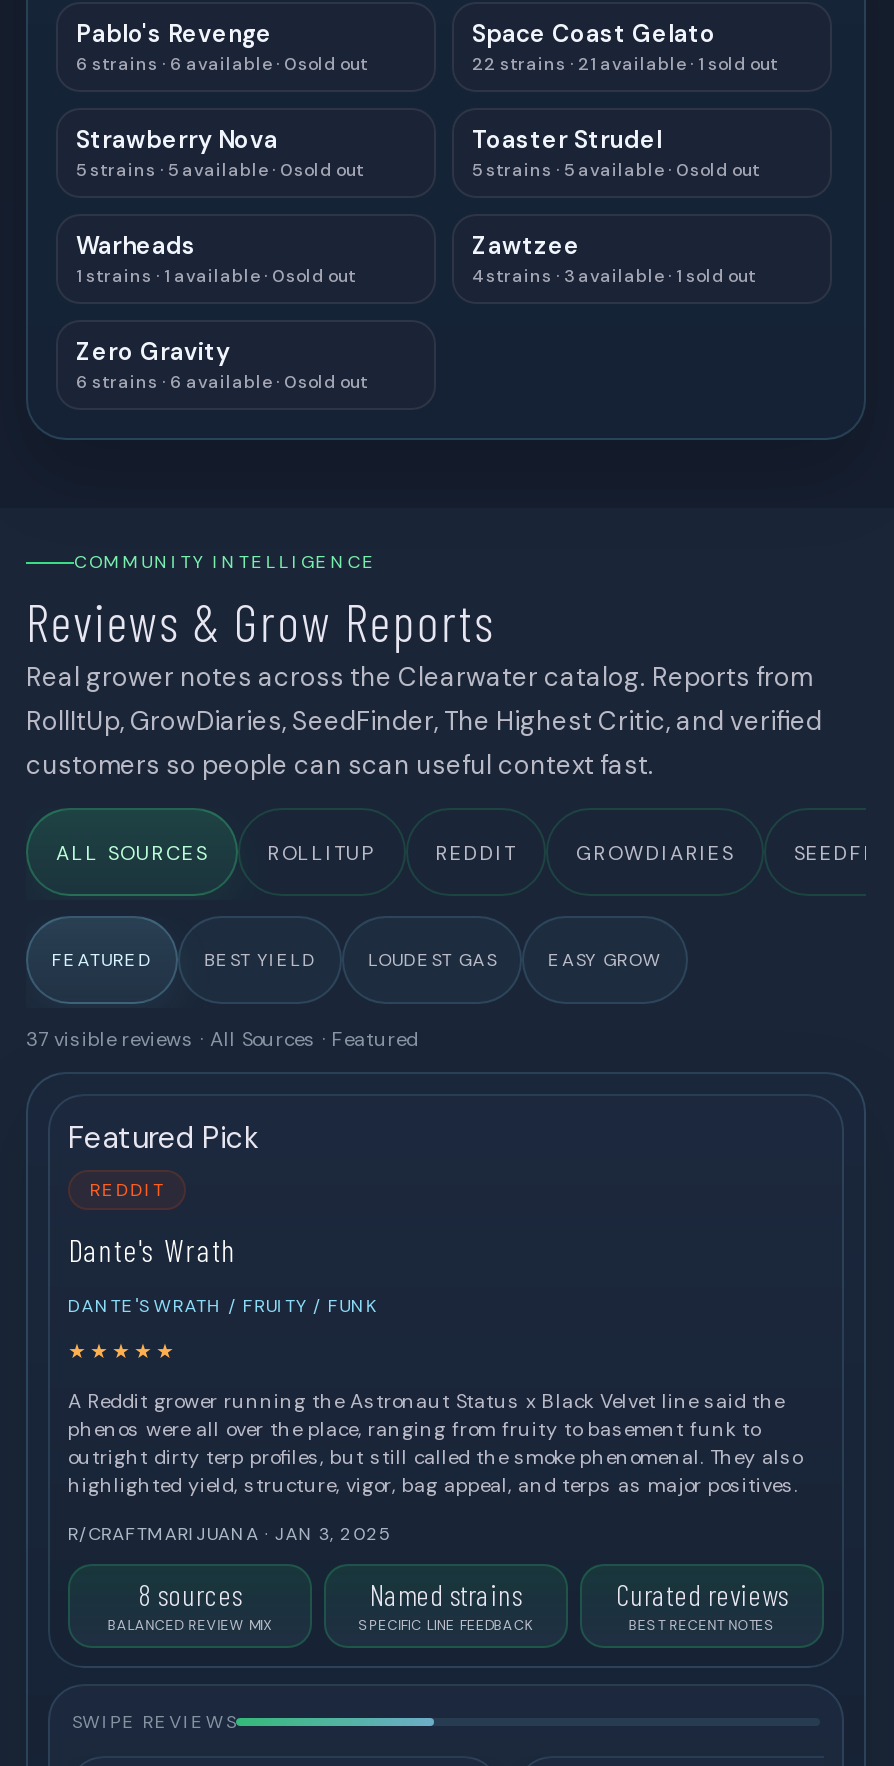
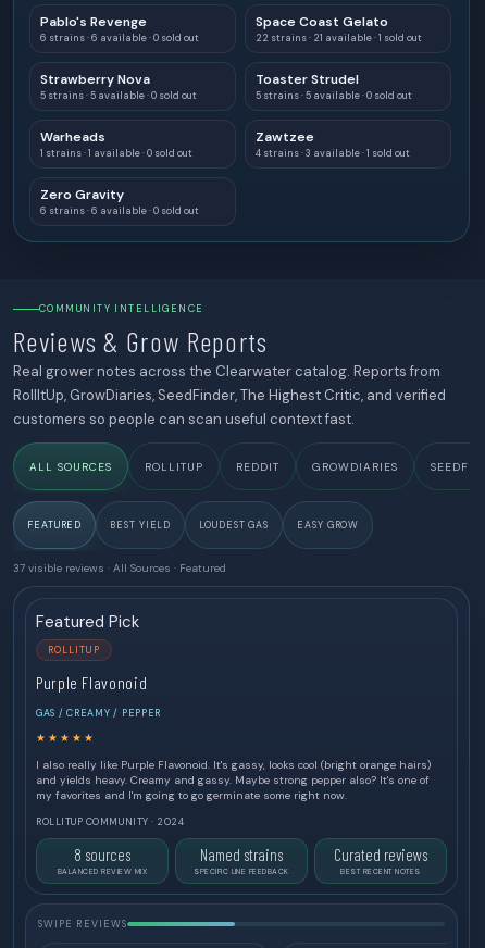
- REDDIT
+ ROLLITUP

- Dante's Wrath
+ Purple Flavonoid

- DANTE'S WRATH / FRUITY / FUNK
+ GAS / CREAMY / PEPPER

- A Reddit grower running the Astronaut Status x Black Velvet line said the
- phenos were all over the place, ranging from fruity to basement funk to
- outright dirty terp profiles, but still called the smoke phenomenal. They also
- highlighted yield, structure, vigor, bag appeal, and terps as major positives.
+ I also really like Purple Flavonoid. It's gassy, looks cool (bright orange hairs)
+ and yields heavy. Creamy and gassy. Maybe strong pepper also? It's one of
+ my favorites and I'm going to go germinate some right now.

- R/CRAFTMARIJUANA · JAN 3, 2025
+ ROLLITUP COMMUNITY · 2024
